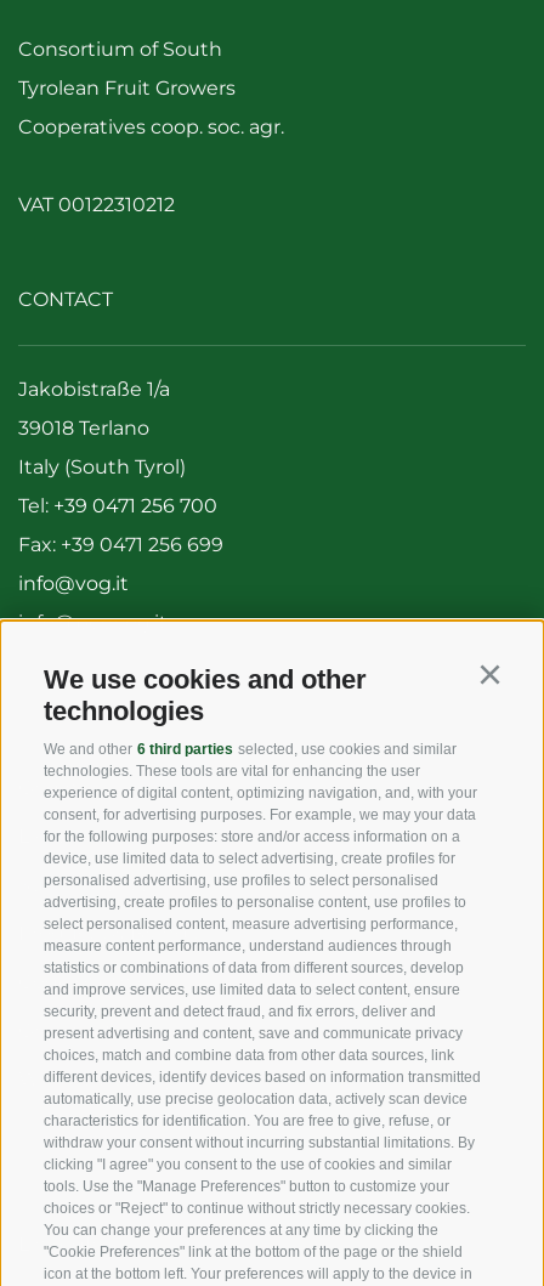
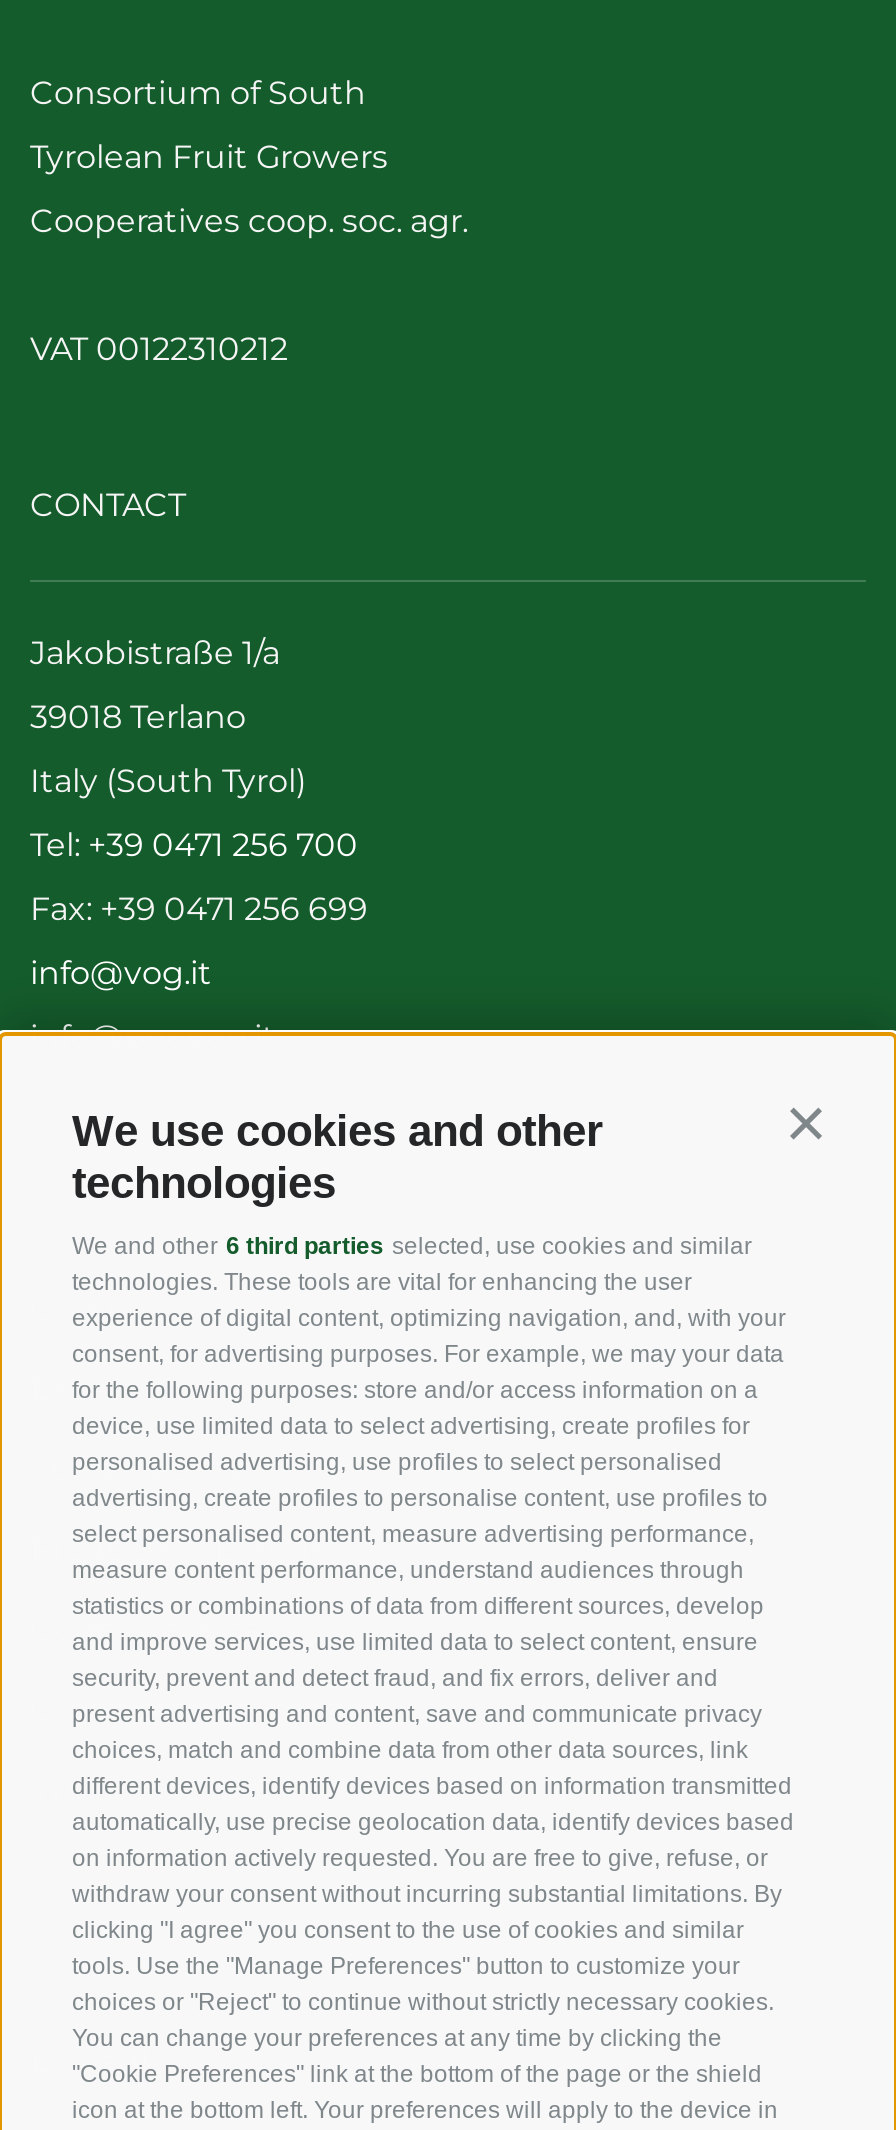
- automatically, use precise geolocation data, actively scan device
- characteristics for identification. You are free to give, refuse, or
+ automatically, use precise geolocation data, identify devices based
+ on information actively requested. You are free to give, refuse, or
